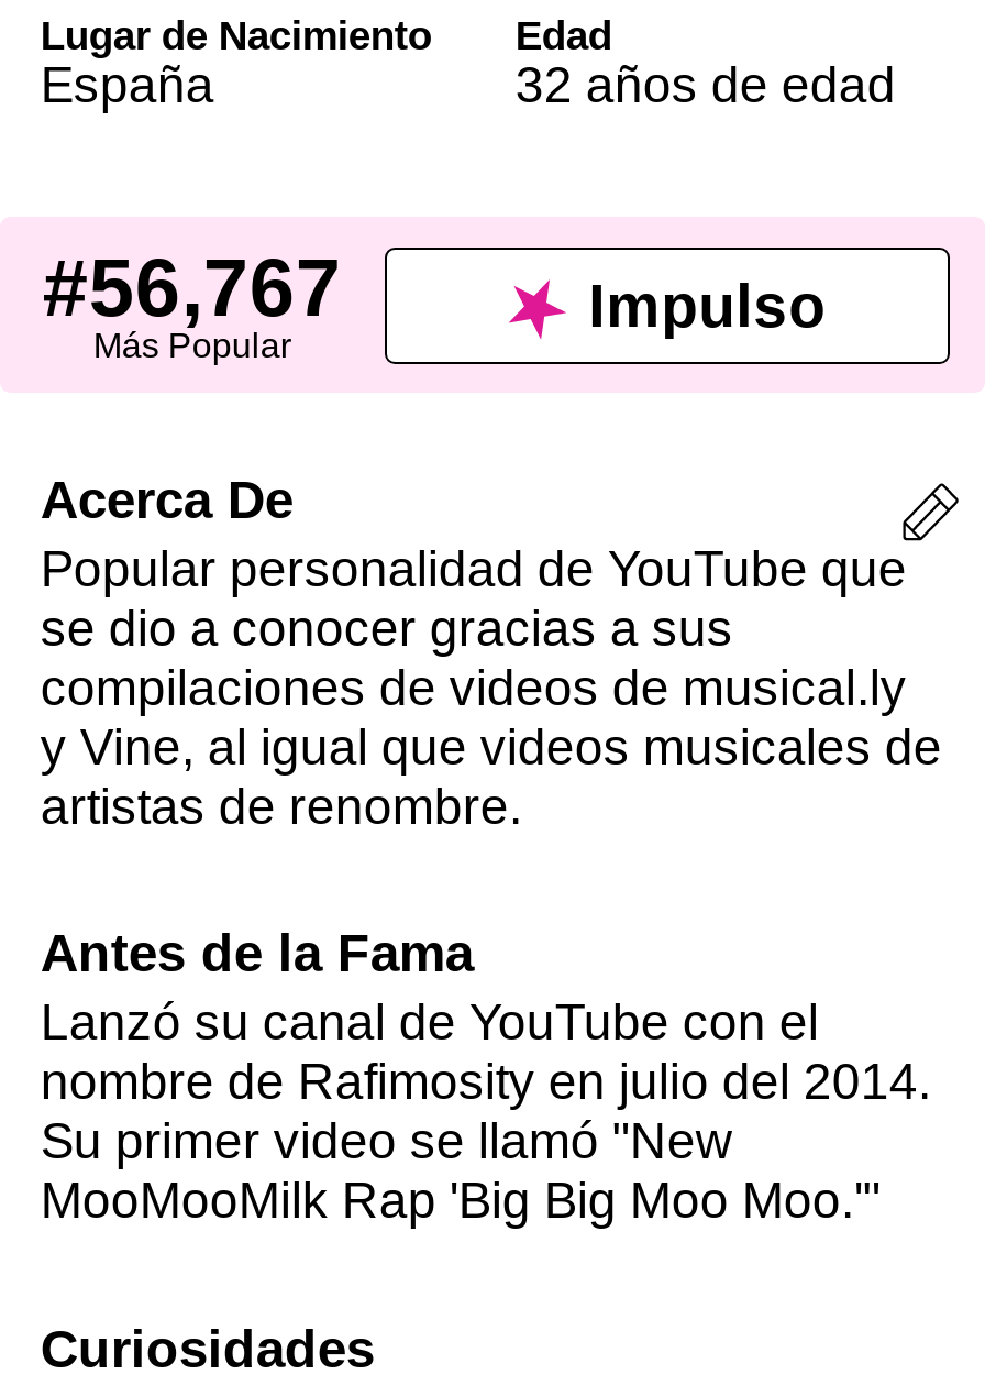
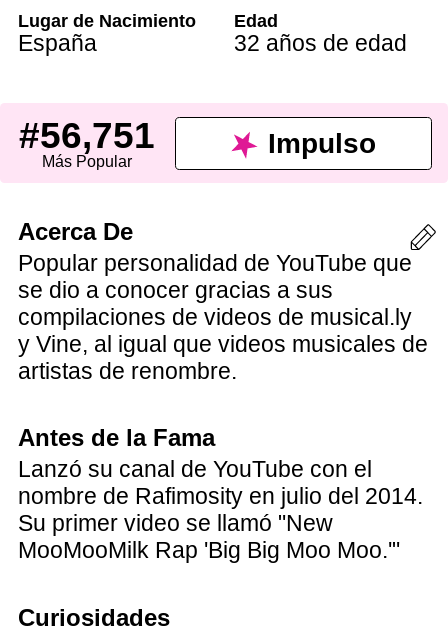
- #56,767
+ #56,751
